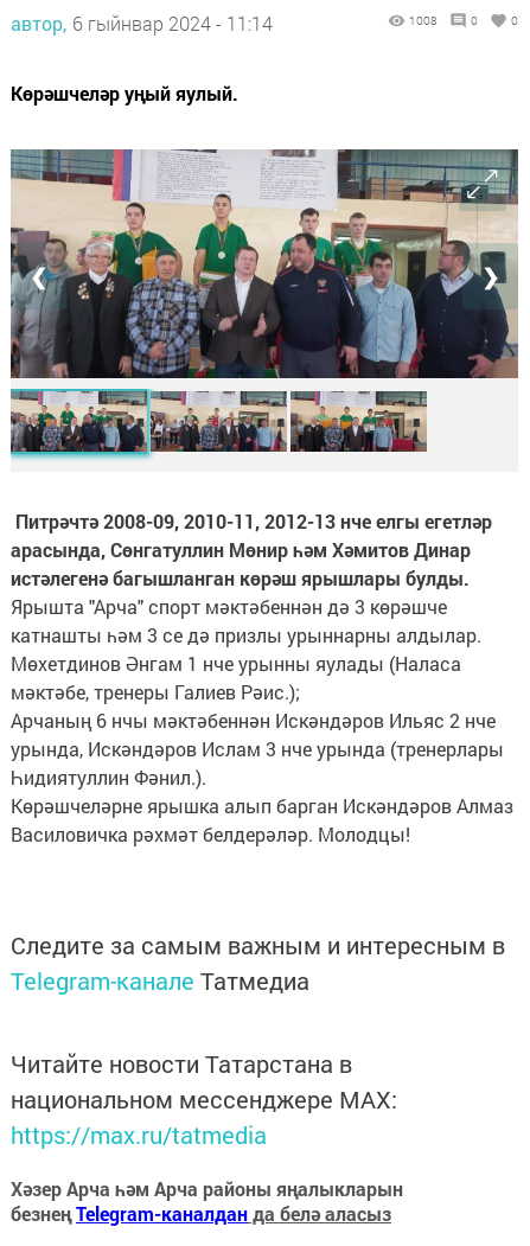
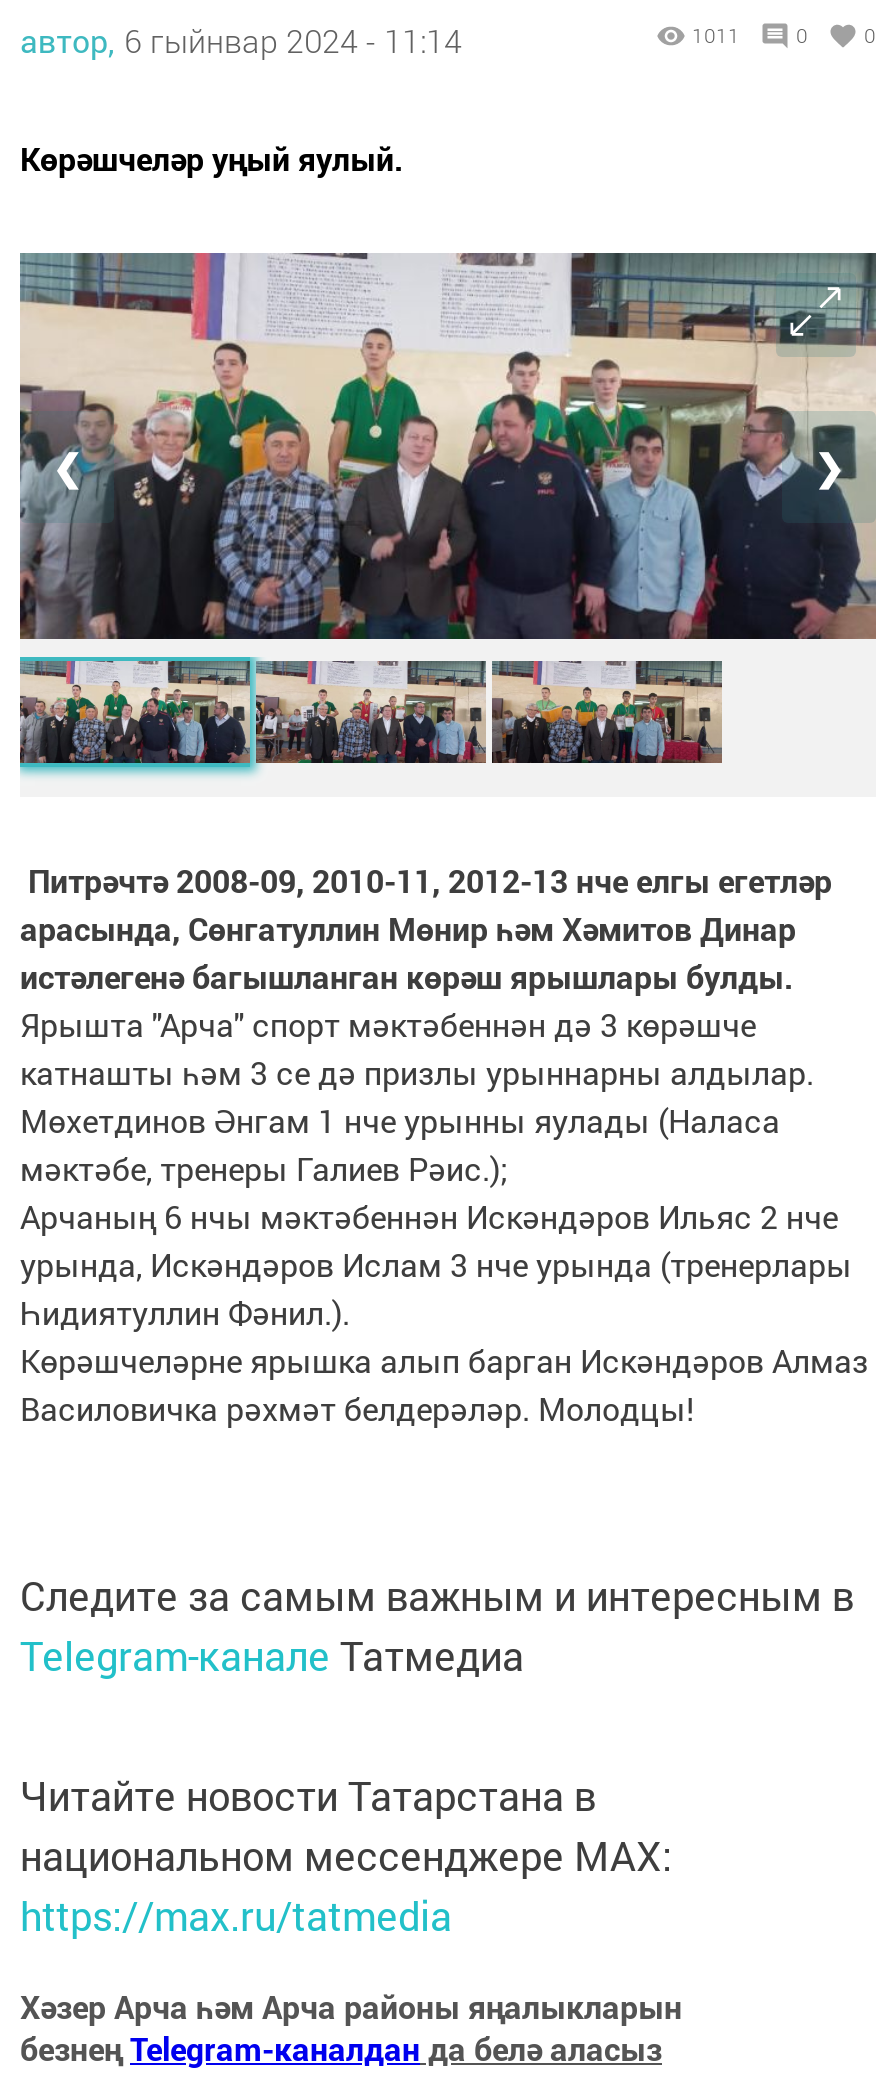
- 1008
+ 1011
